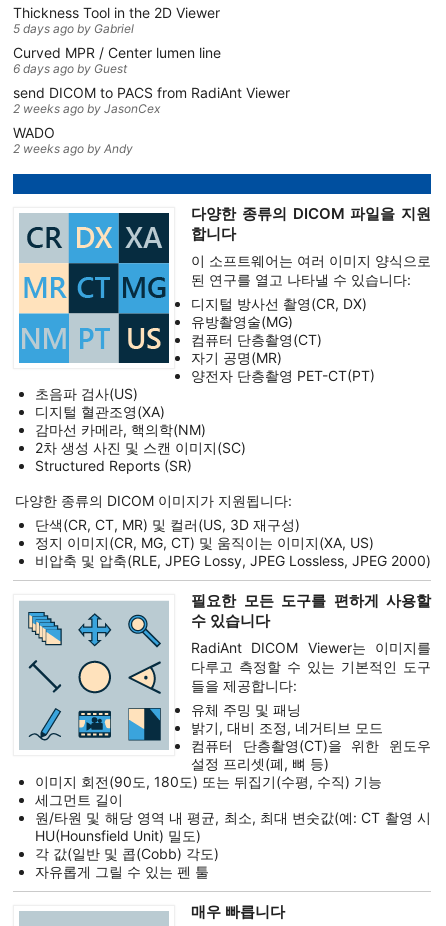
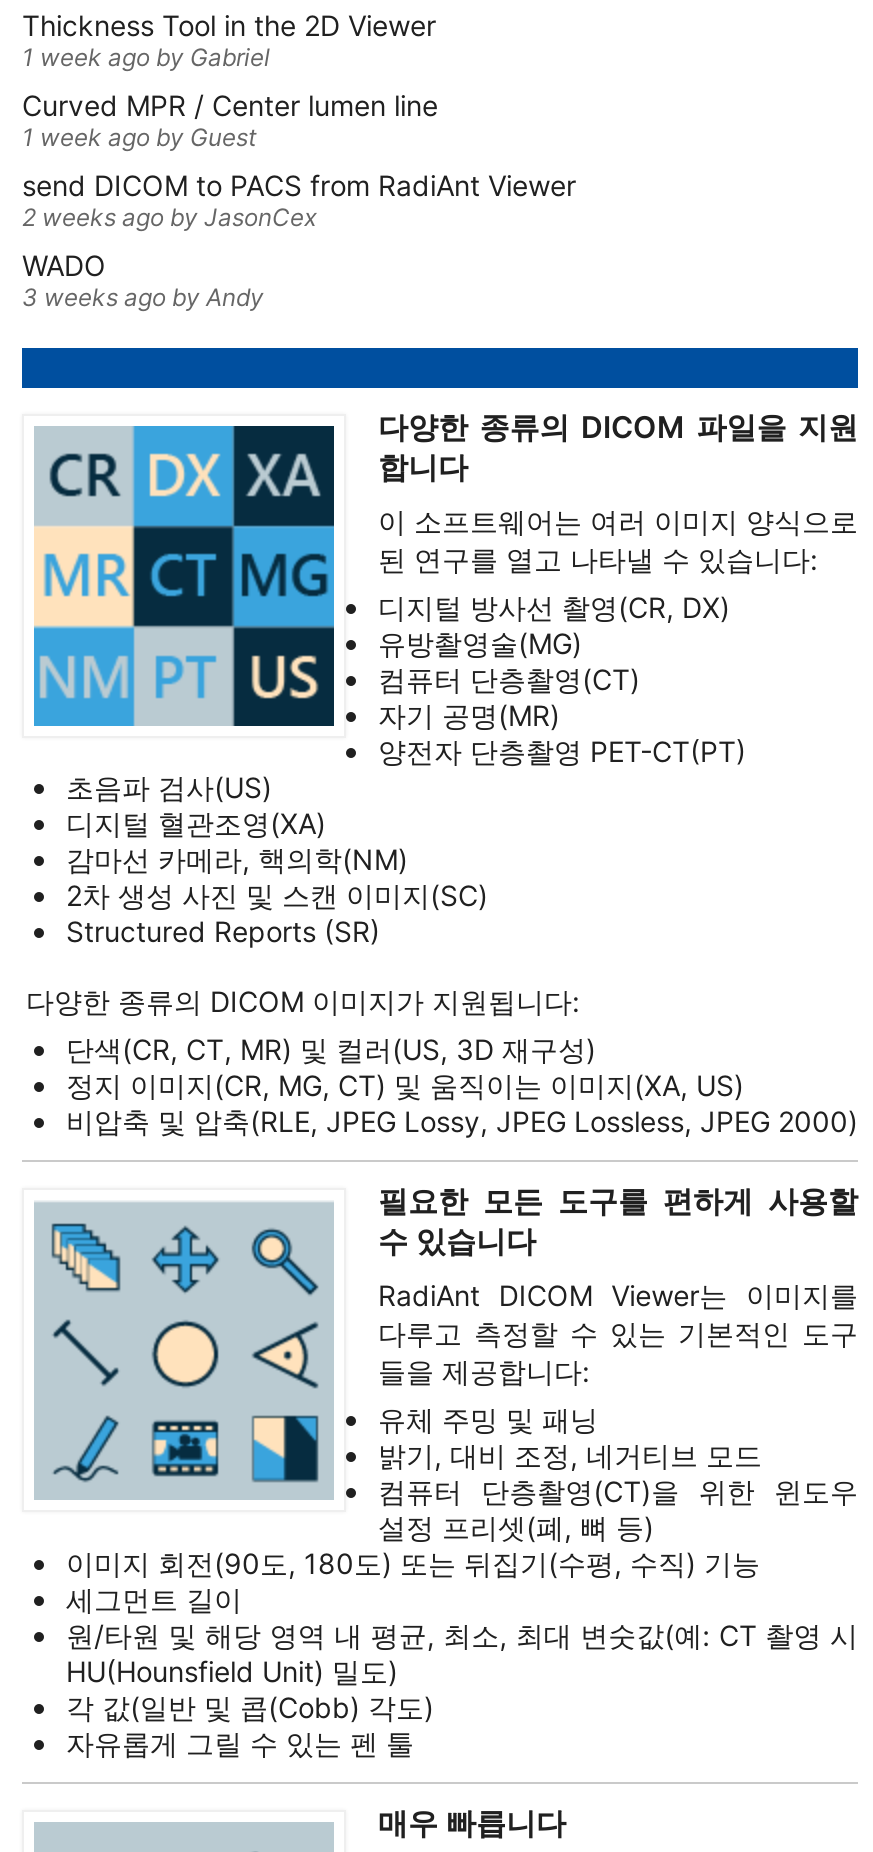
- 5 days ago by Gabriel
+ 1 week ago by Gabriel

- 6 days ago by Guest
+ 1 week ago by Guest

- 2 weeks ago by Andy
+ 3 weeks ago by Andy
